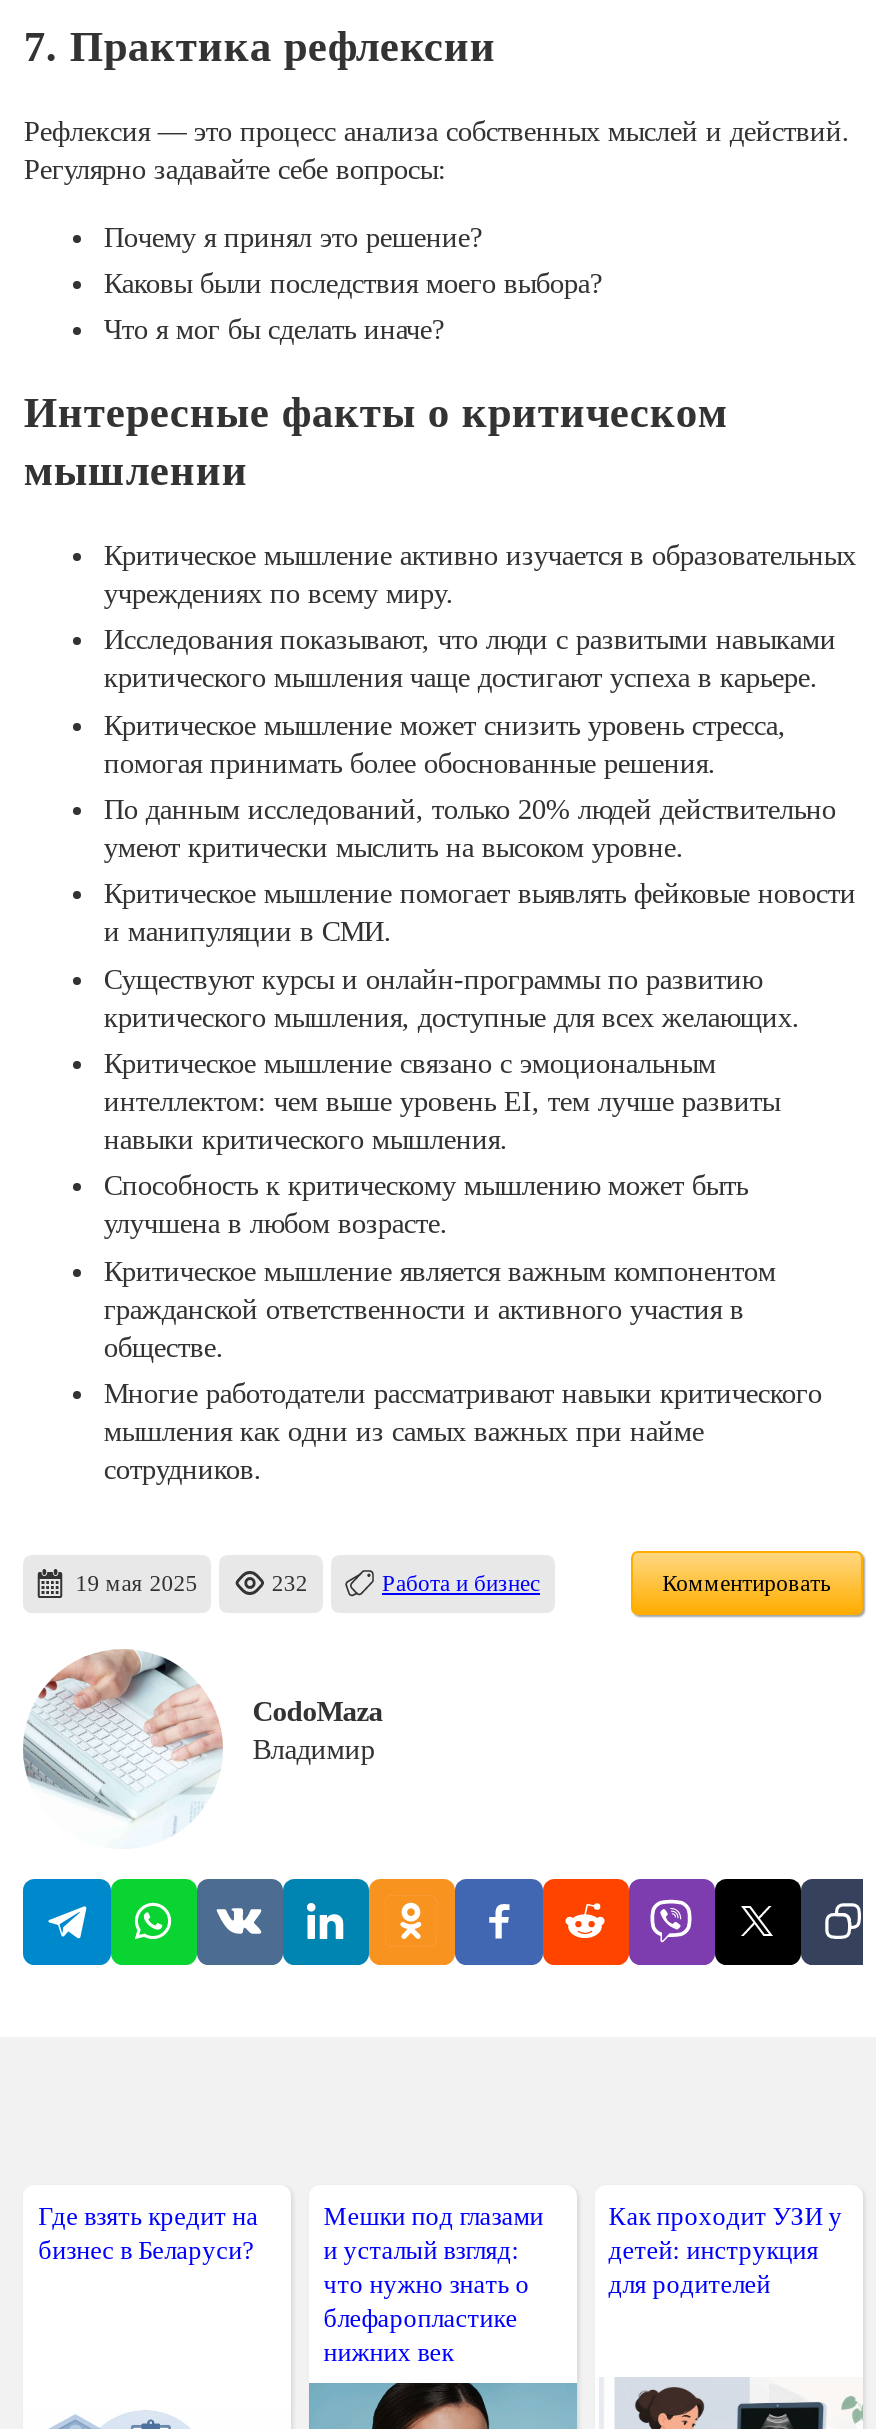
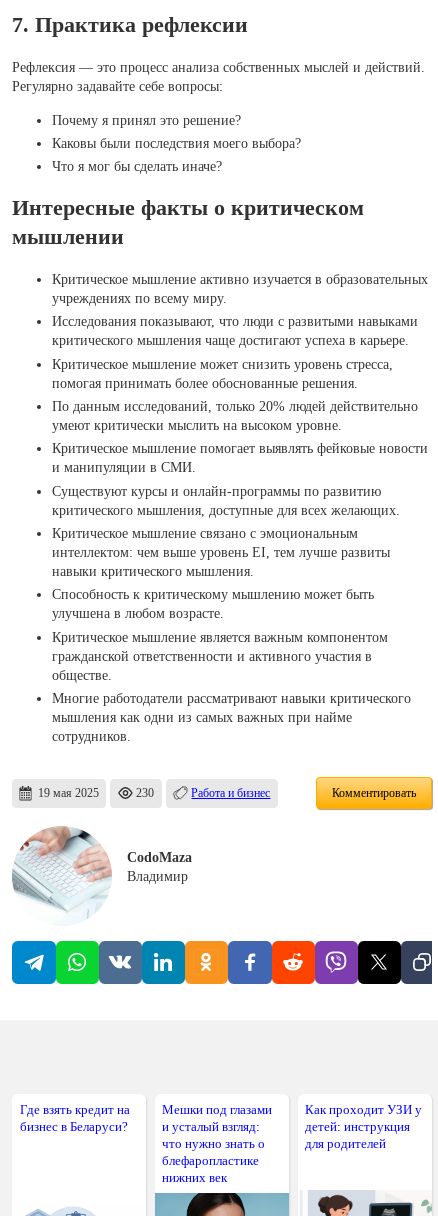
- 232
+ 230
